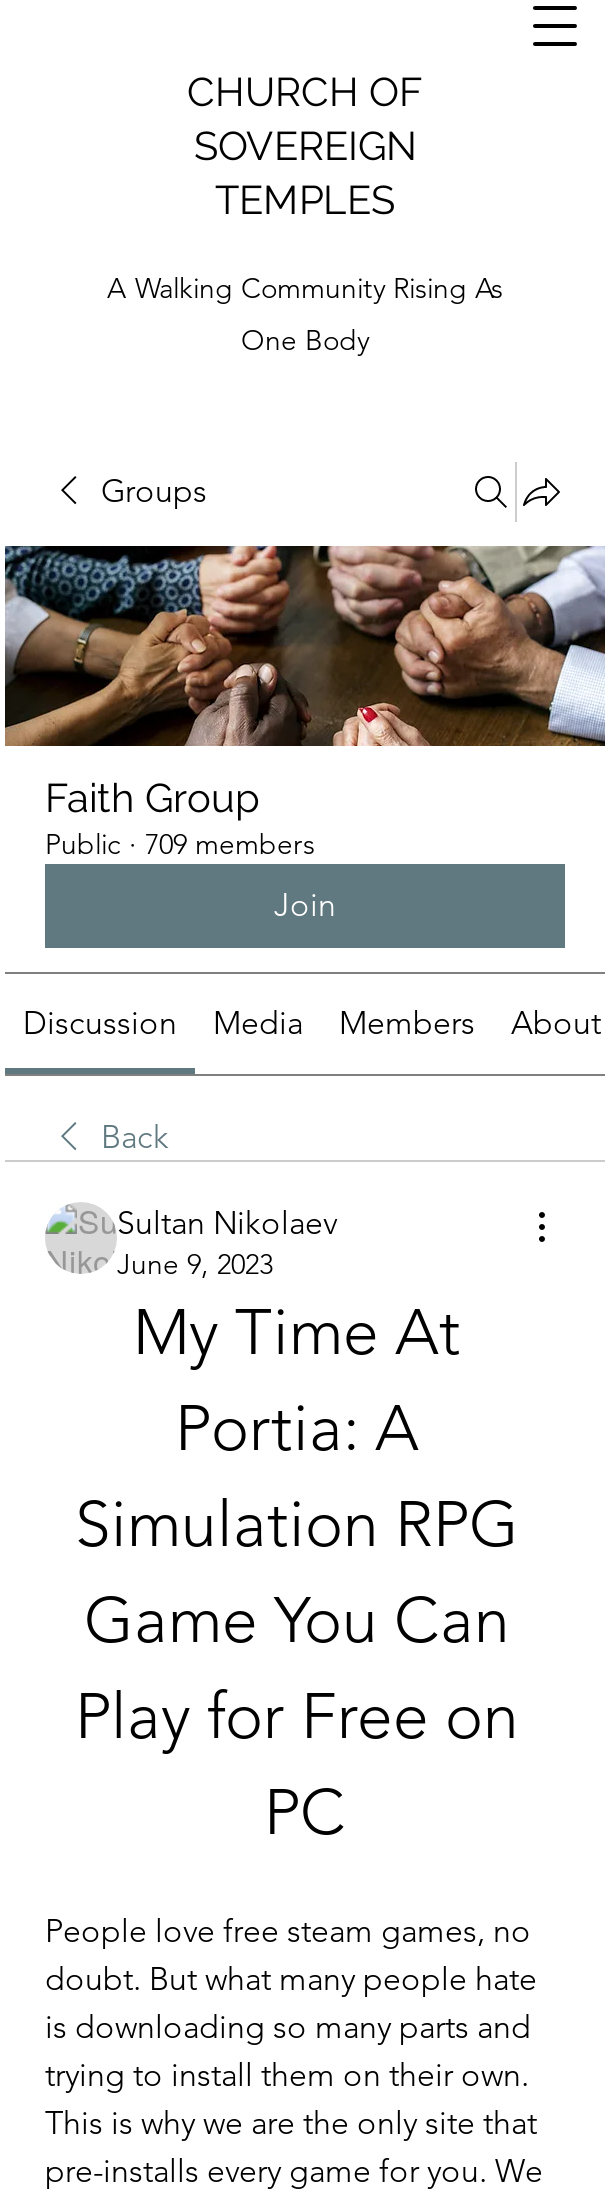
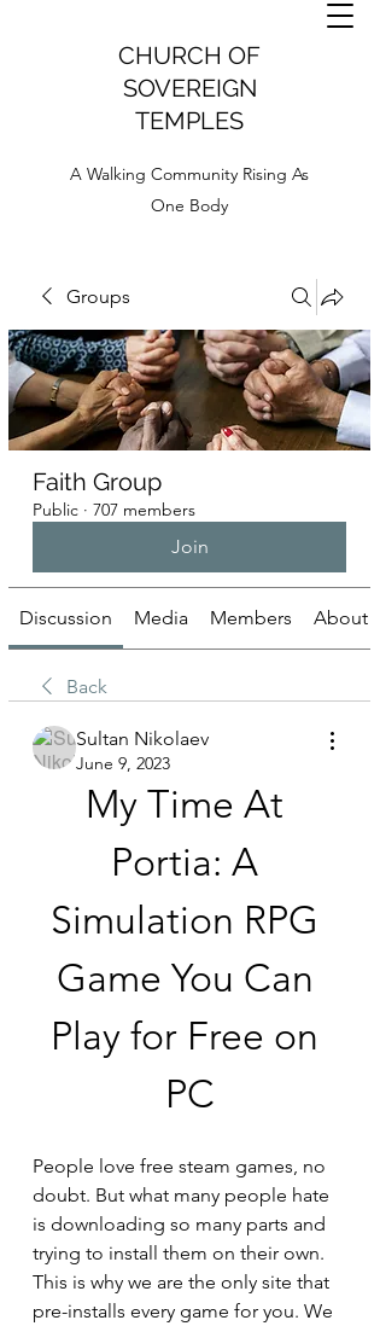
- Public · 709 members
+ Public · 707 members
